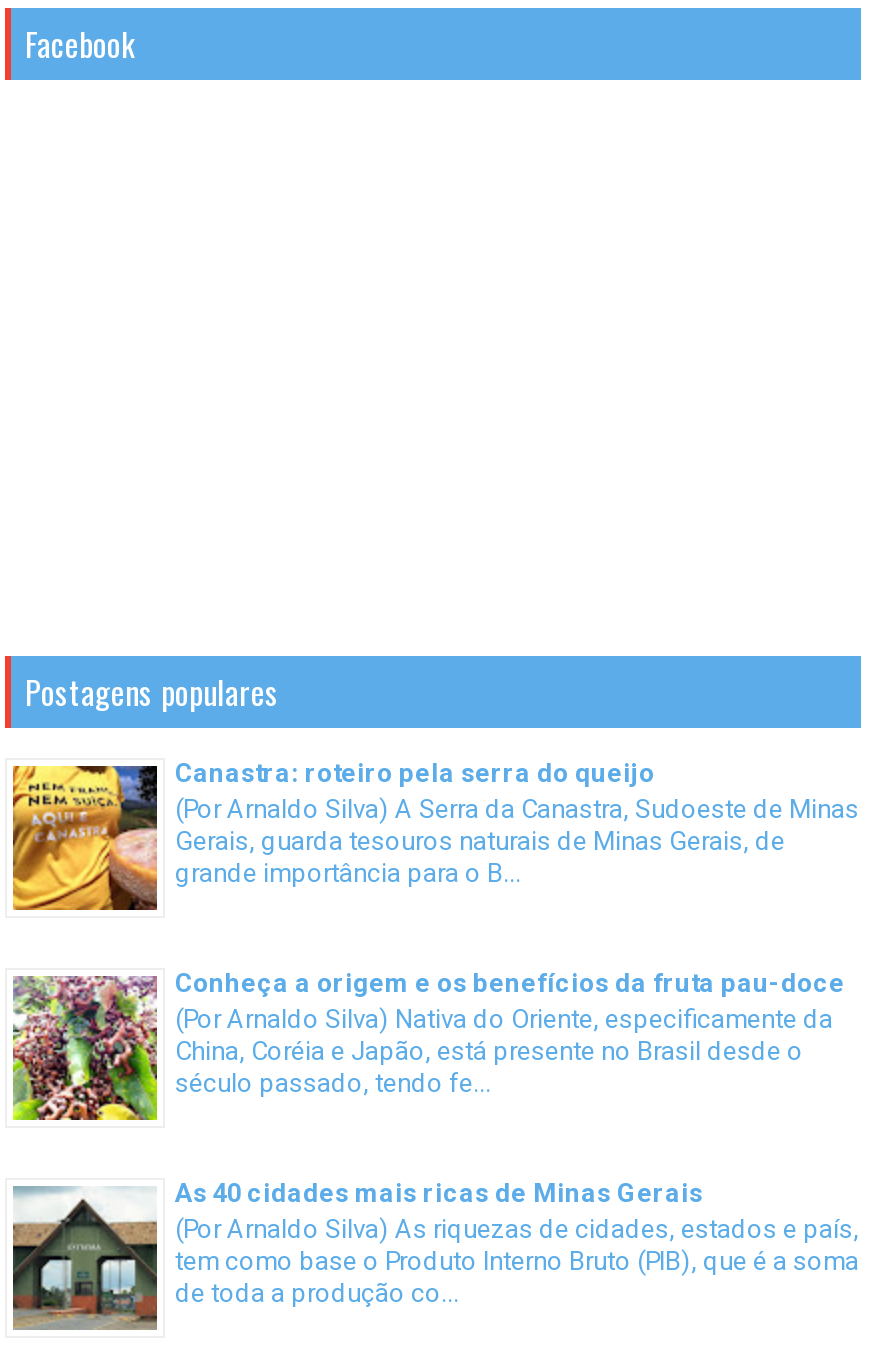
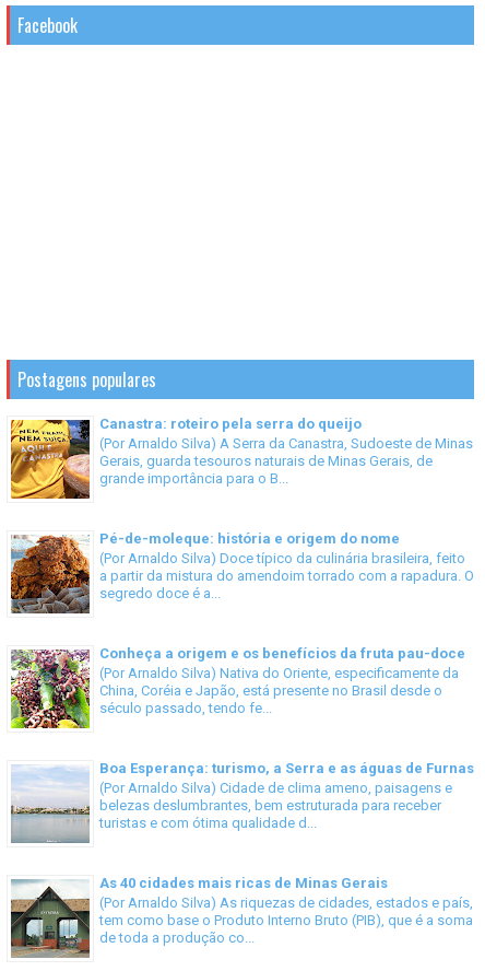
+ [image]
+ Pé-de-moleque: história e origem do nome
+ (Por Arnaldo Silva) Doce típico da culinária brasileira, feito
+ a partir da mistura do amendoim torrado com a rapadura. O
+ segredo doce é a...

+ [image]
+ Boa Esperança: turismo, a Serra e as águas de Furnas
+ (Por Arnaldo Silva) Cidade de clima ameno, paisagens e
+ belezas deslumbrantes, bem estruturada para receber
+ turistas e com ótima qualidade d...
